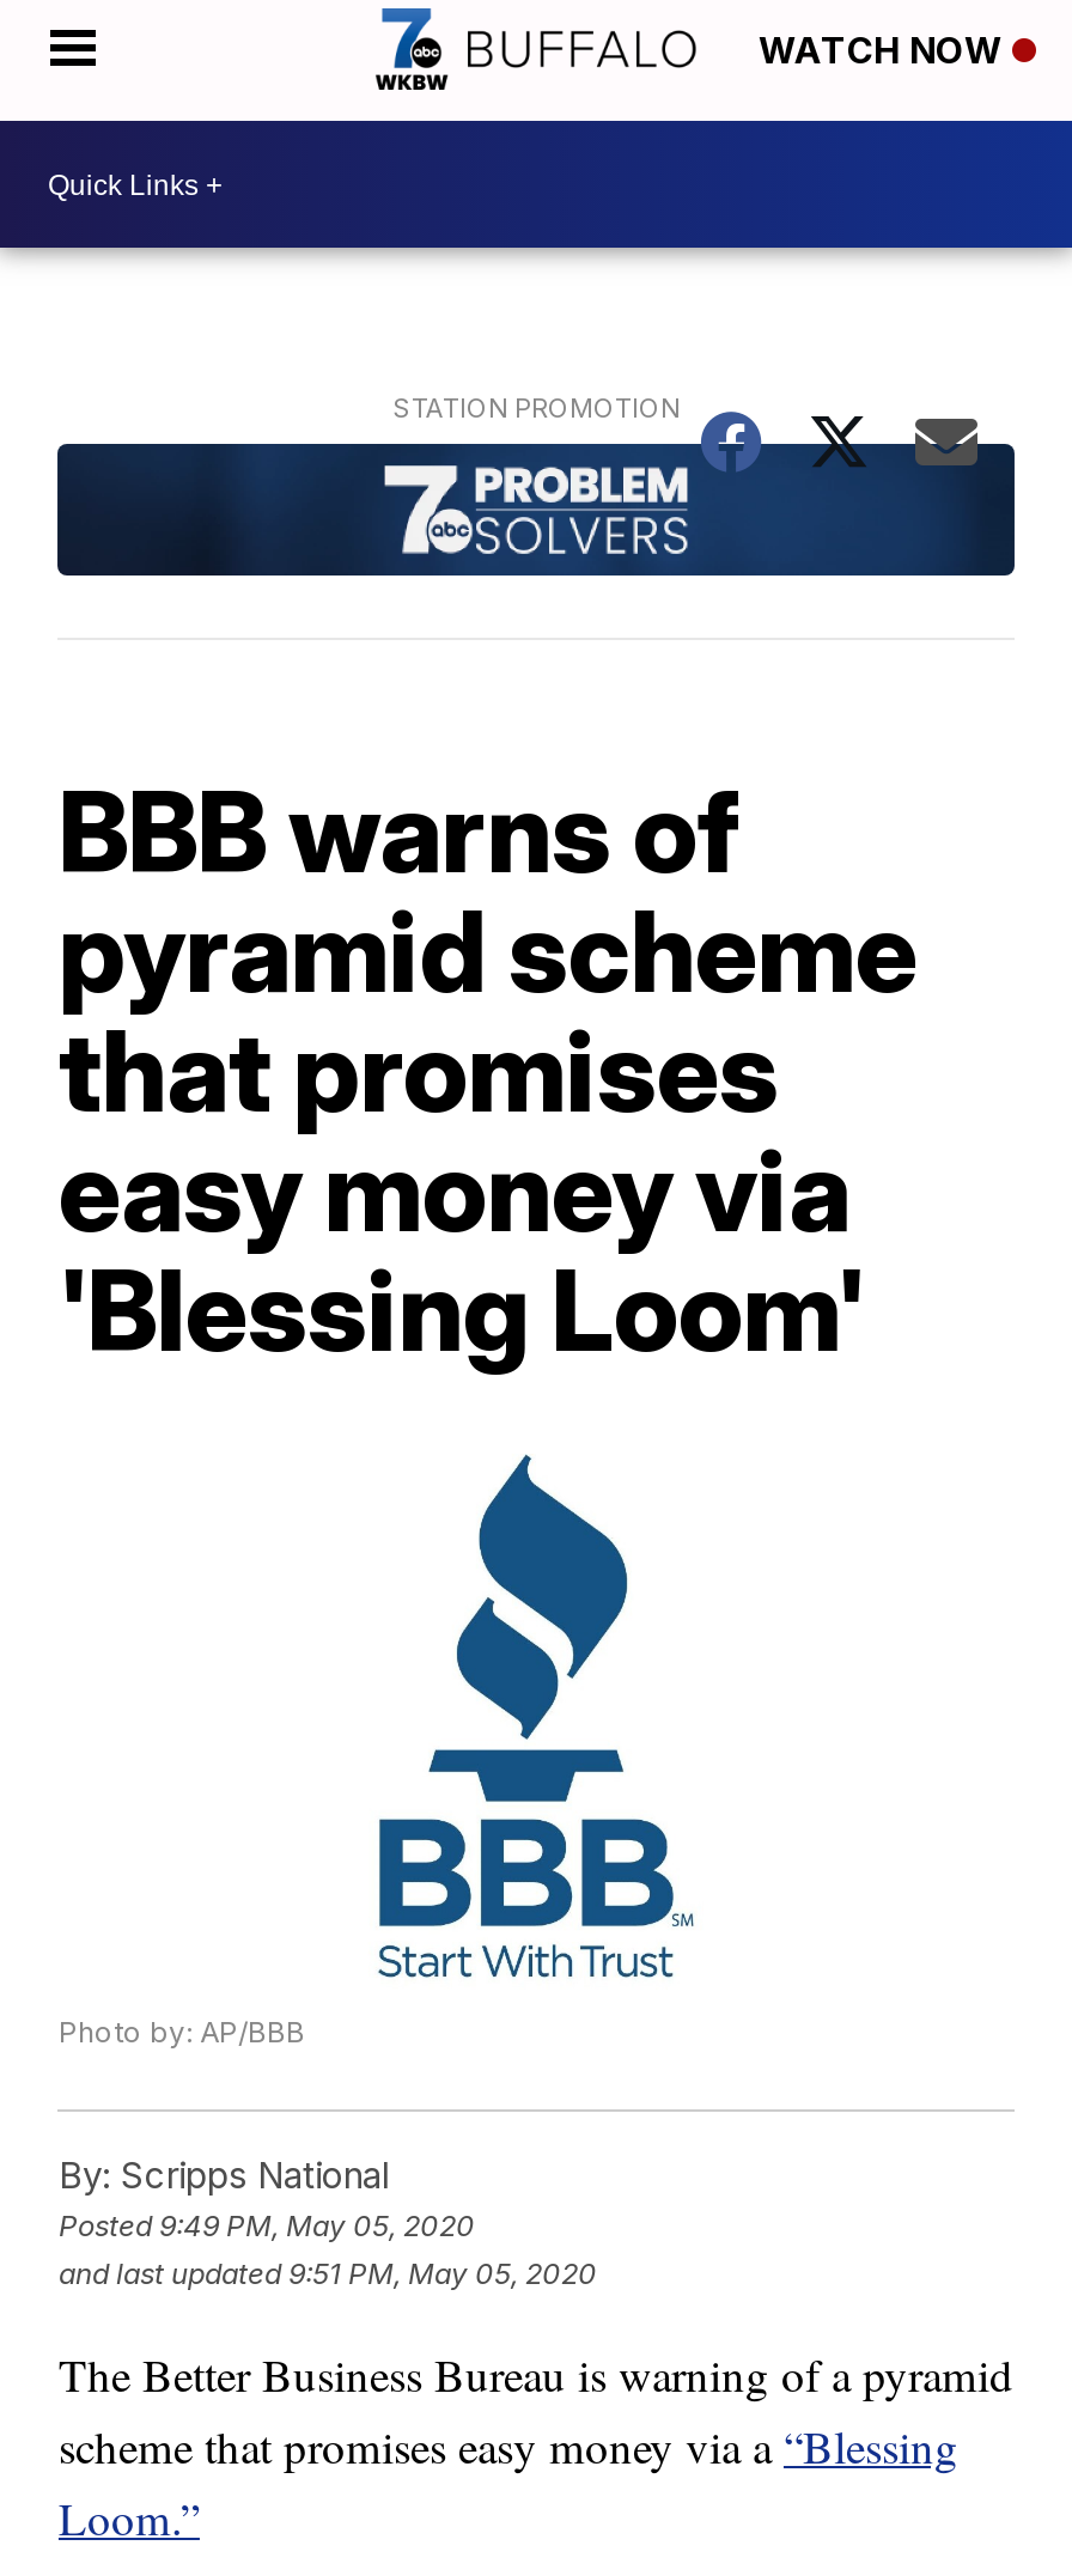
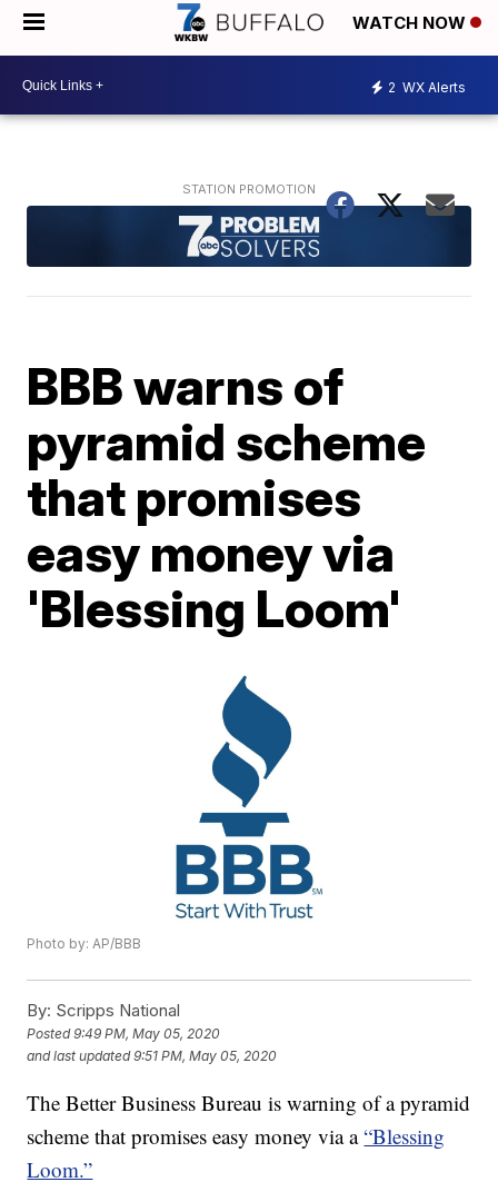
+ 2 WX Alerts
